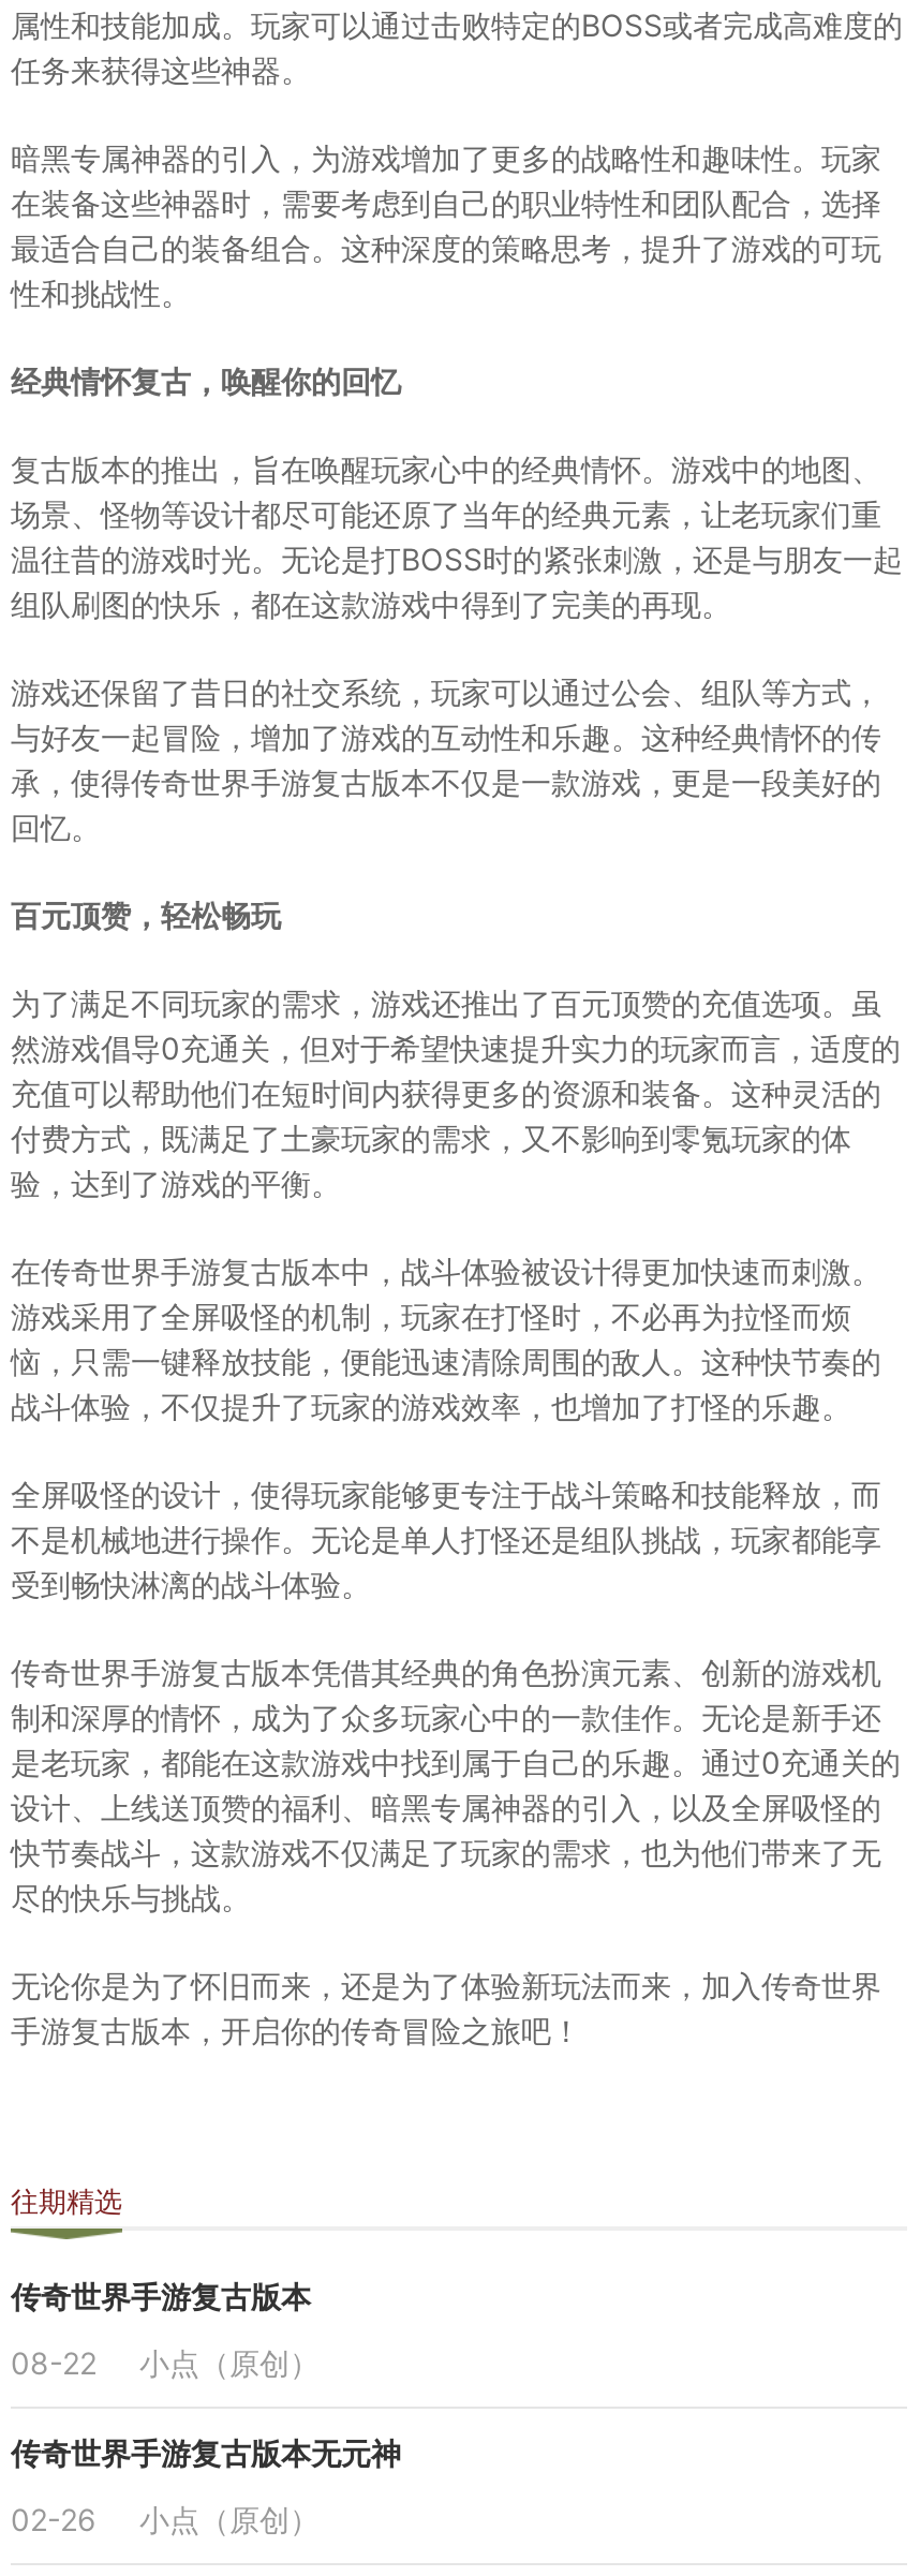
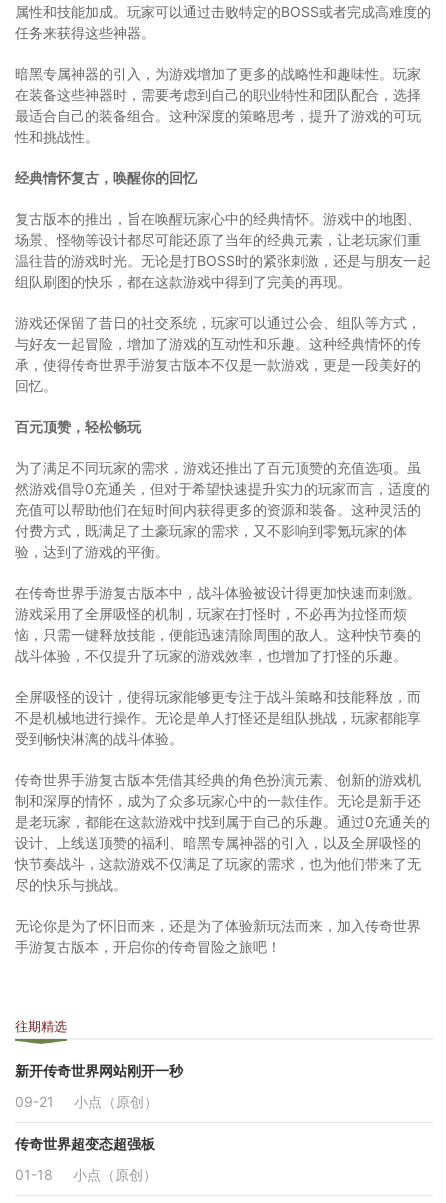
- 传奇世界手游复古版本
+ 新开传奇世界网站刚开一秒

- 08-22 小点（原创）
+ 09-21 小点（原创）

- 传奇世界手游复古版本无元神
+ 传奇世界超变态超强板

- 02-26 小点（原创）
+ 01-18 小点（原创）
